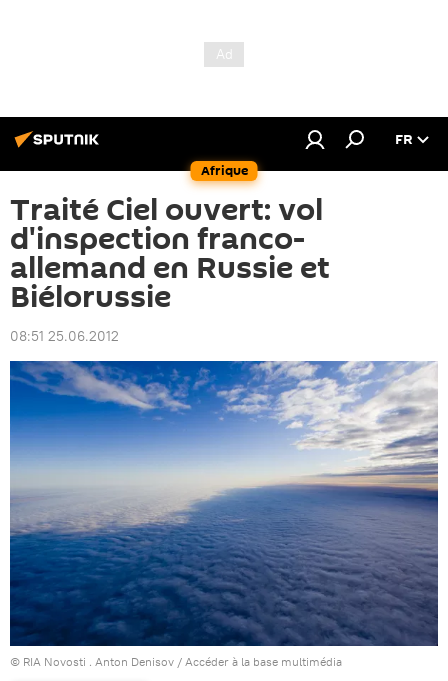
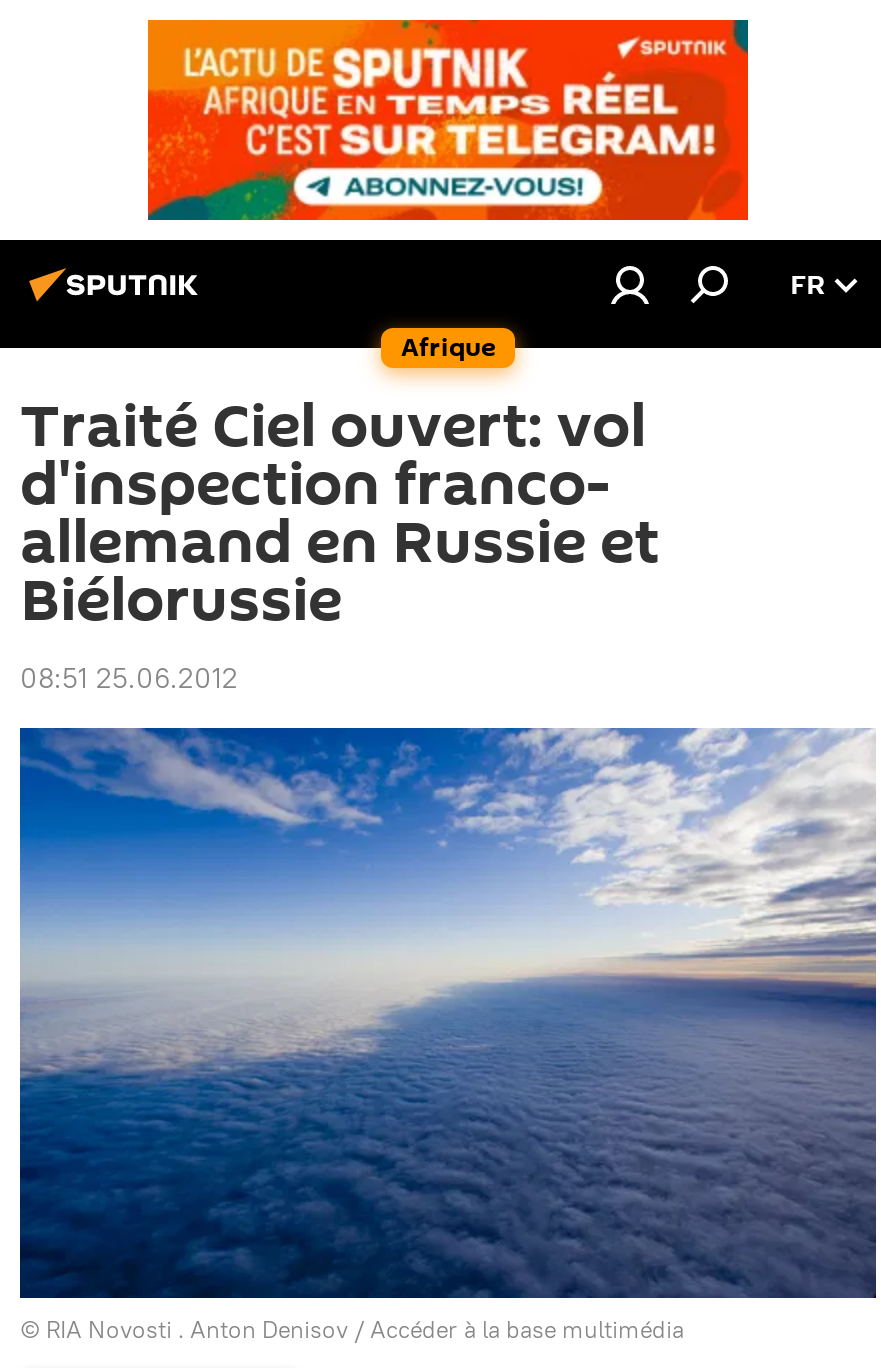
+ [image]
